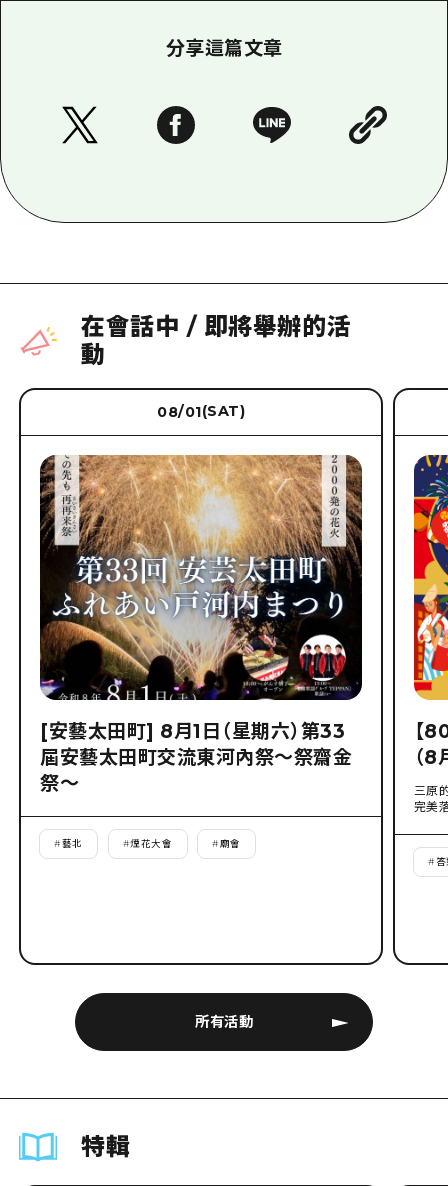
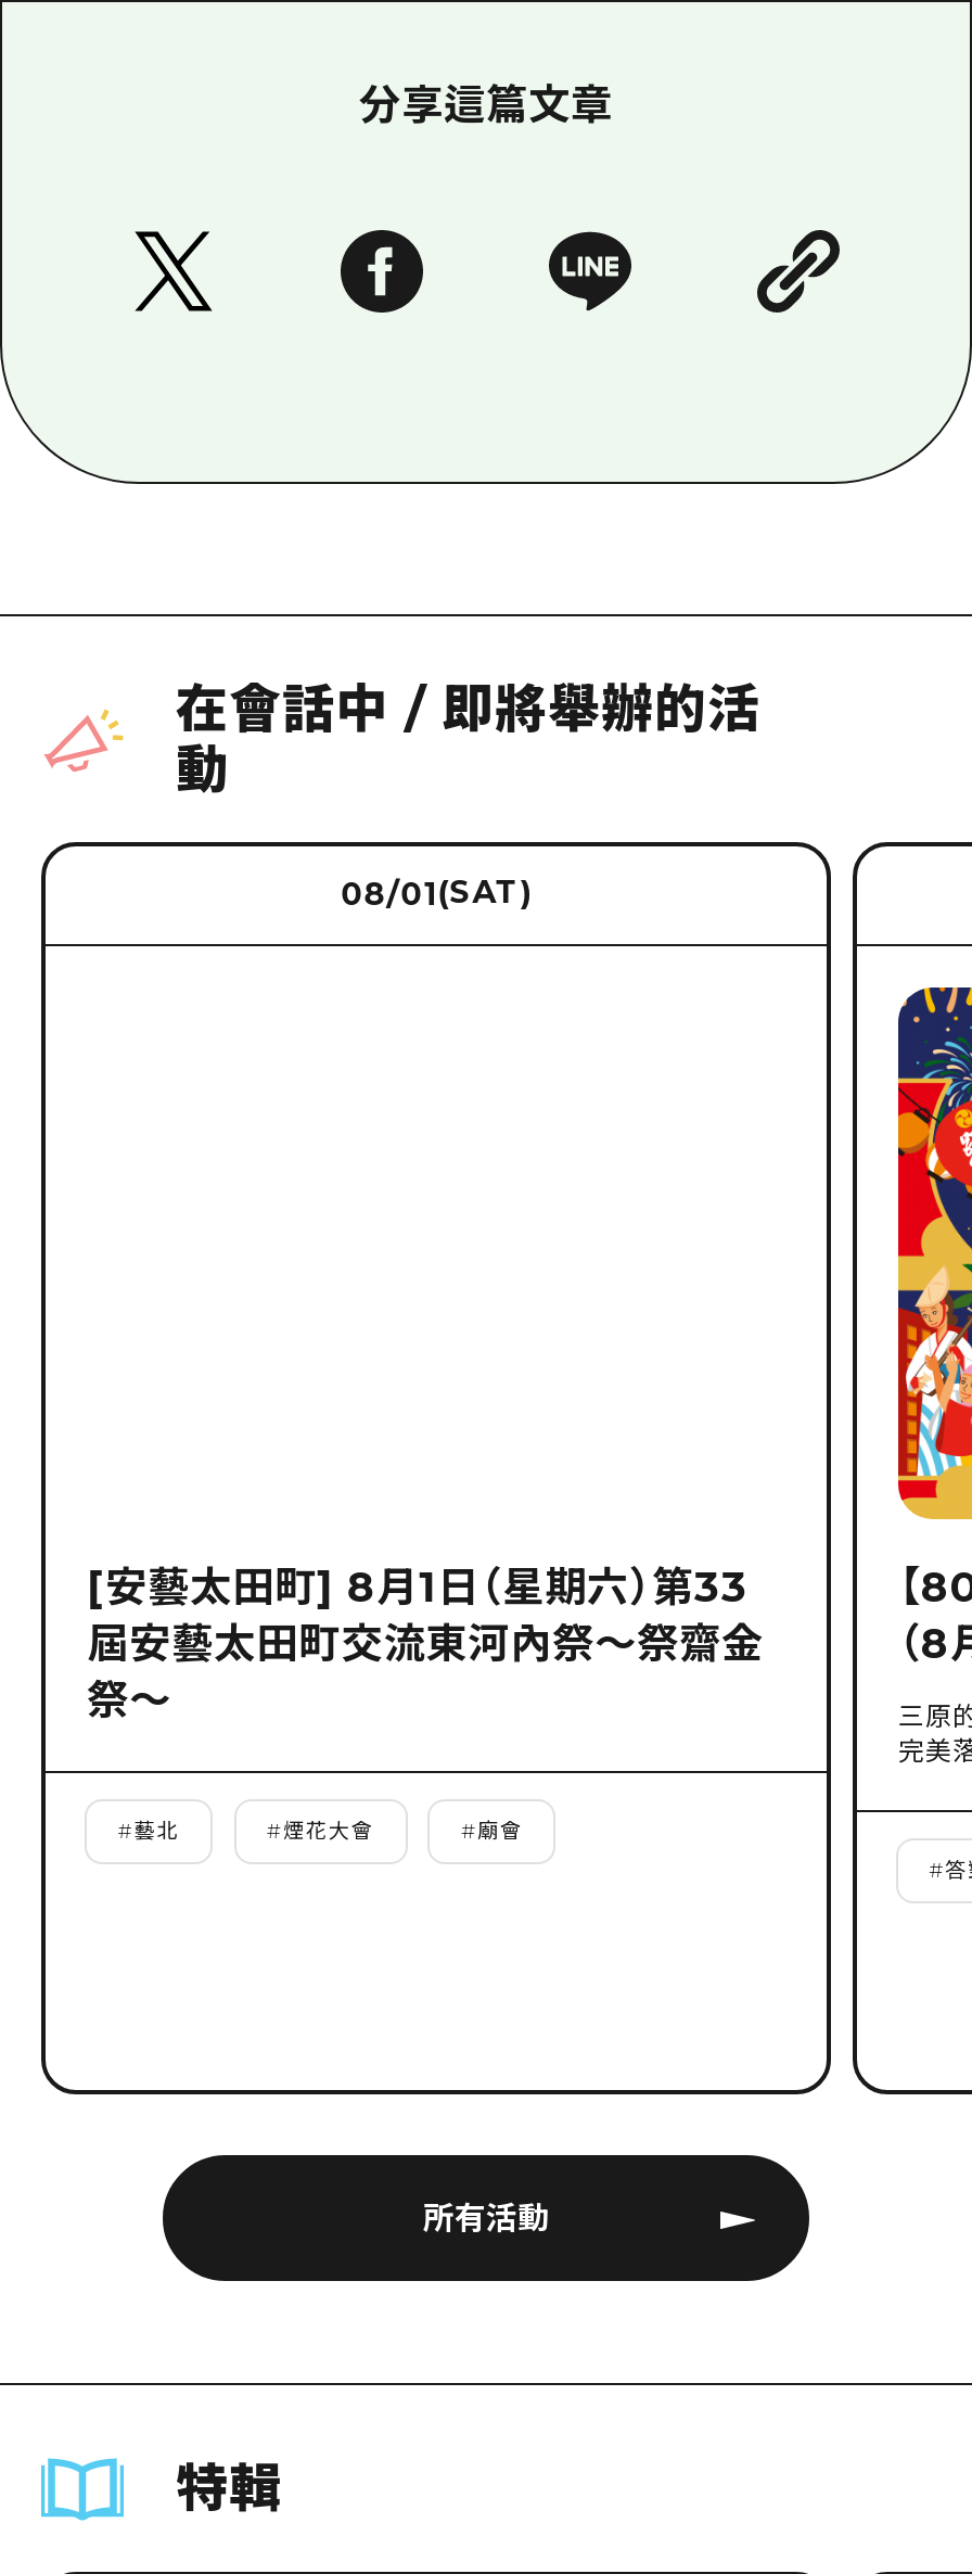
- [image]
